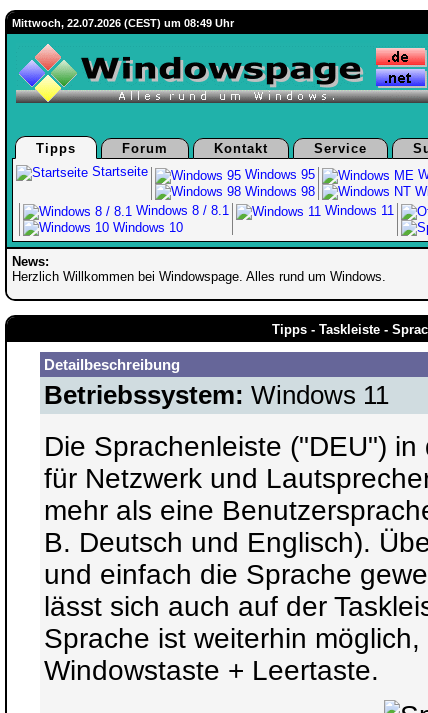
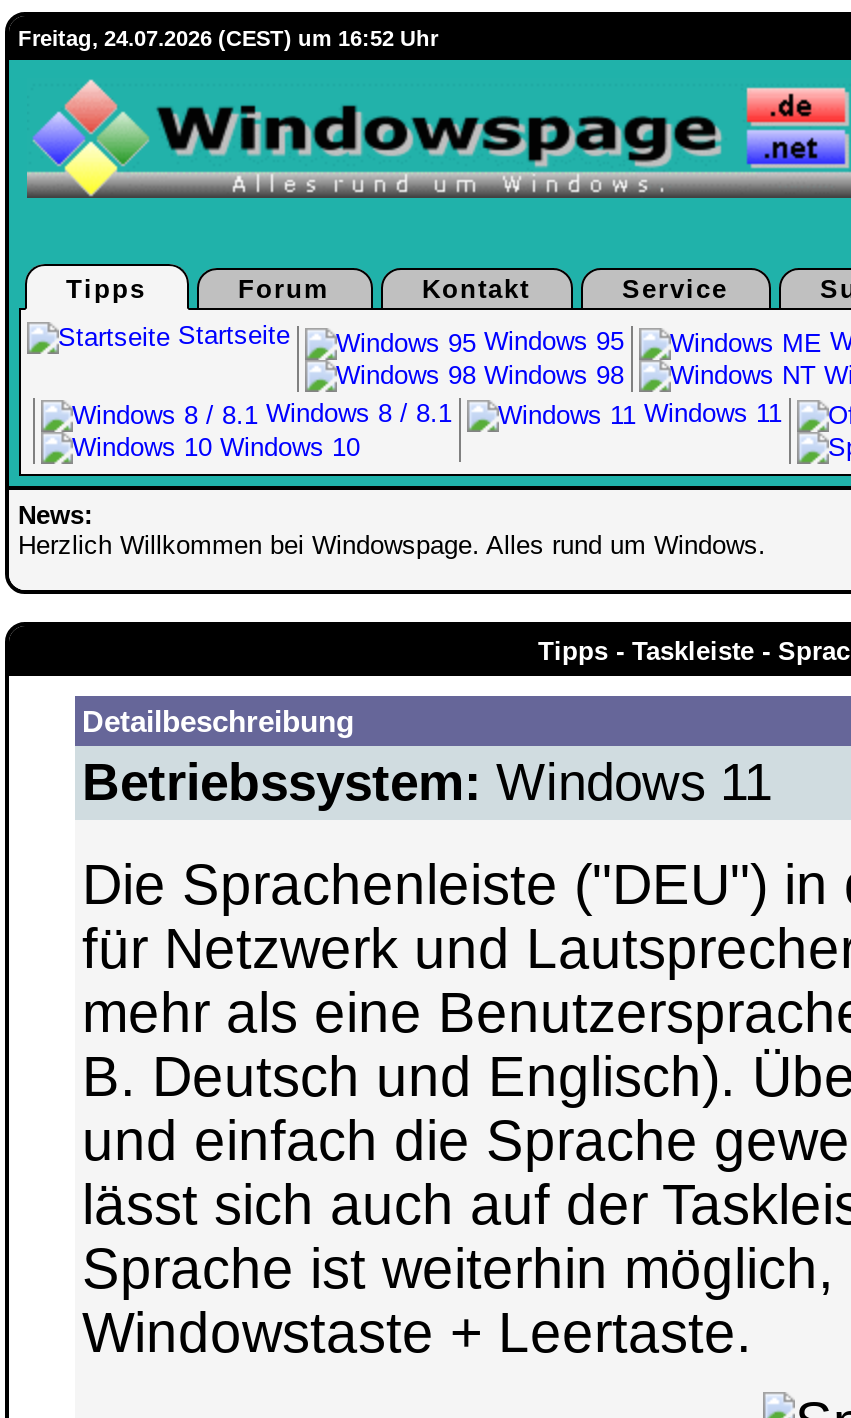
- Mittwoch, 22.07.2026 (CEST) um 08:49 Uhr
+ Freitag, 24.07.2026 (CEST) um 16:52 Uhr
